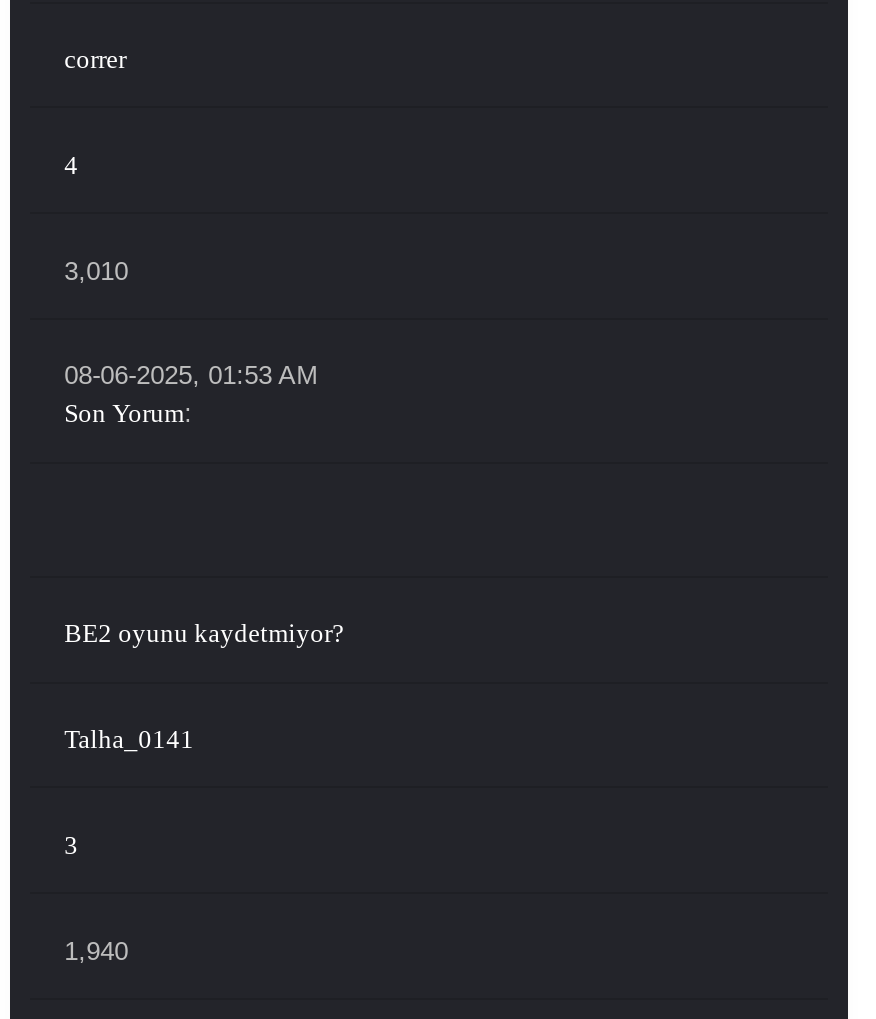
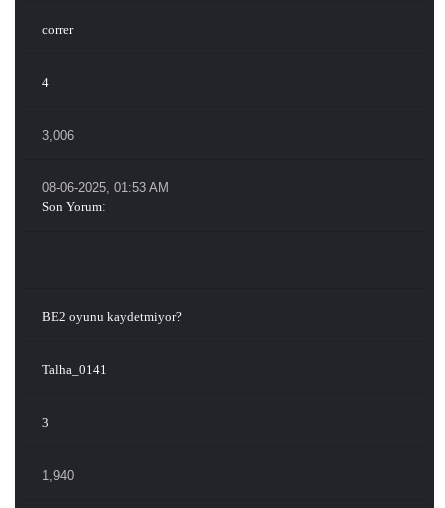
- 3,010
+ 3,006
